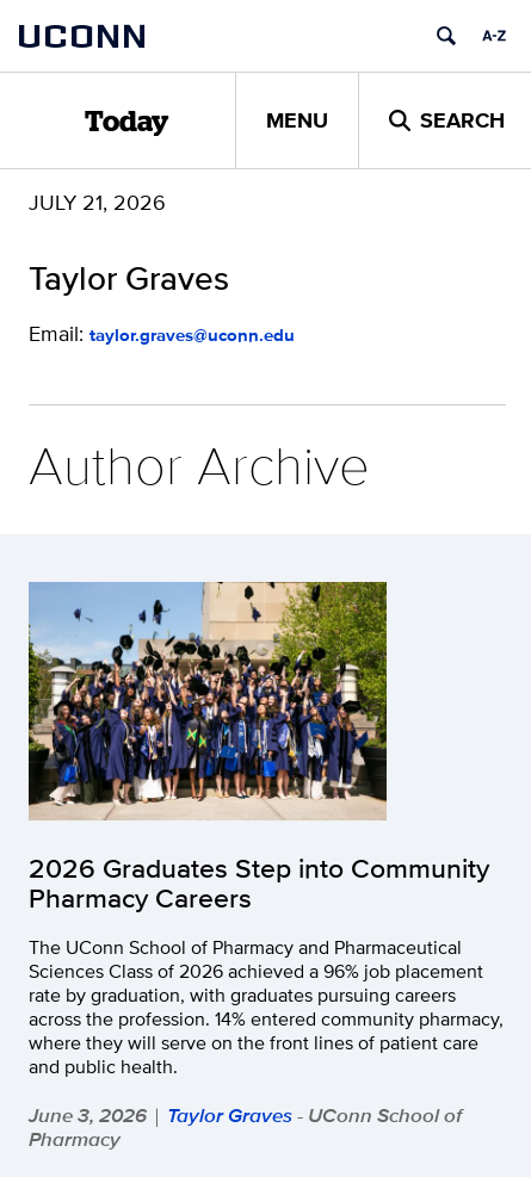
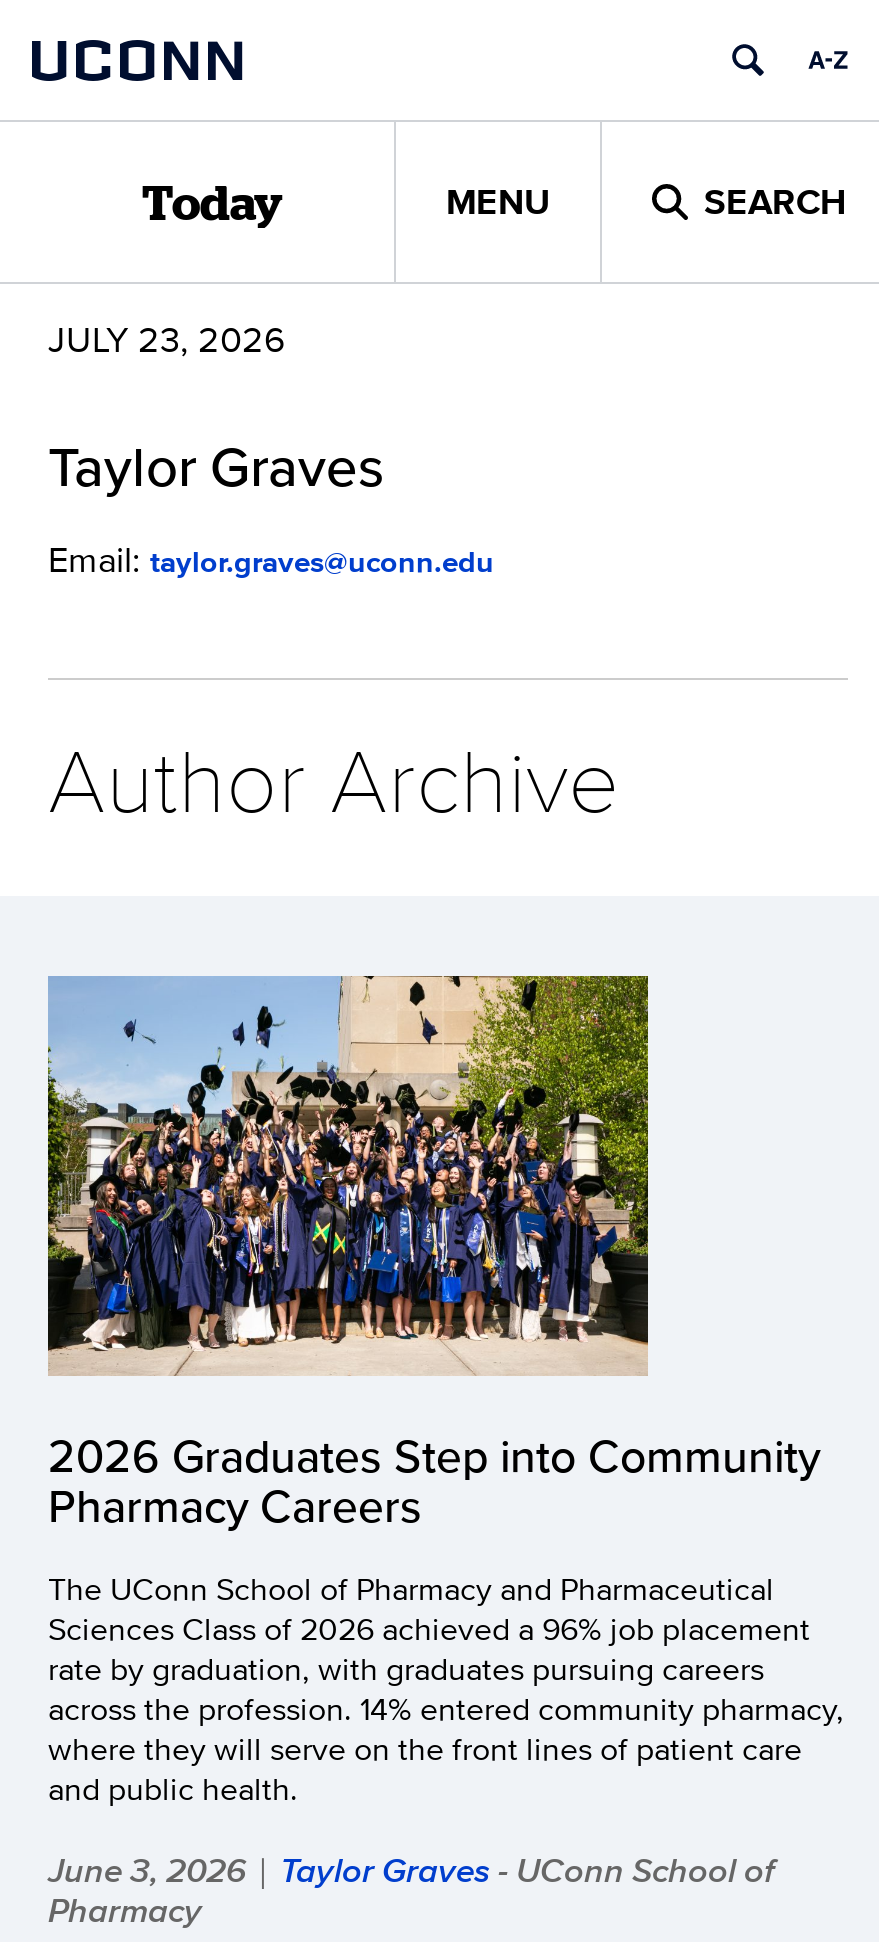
- JULY 21, 2026
+ JULY 23, 2026
